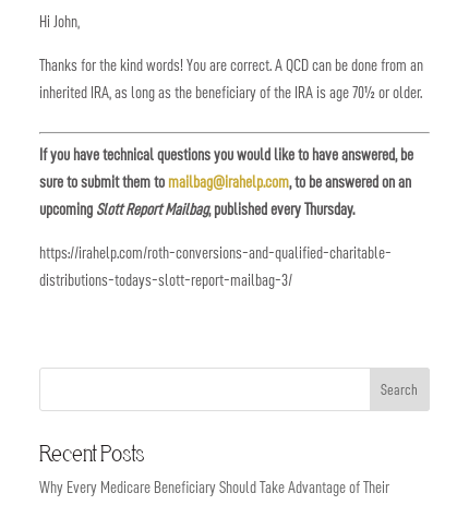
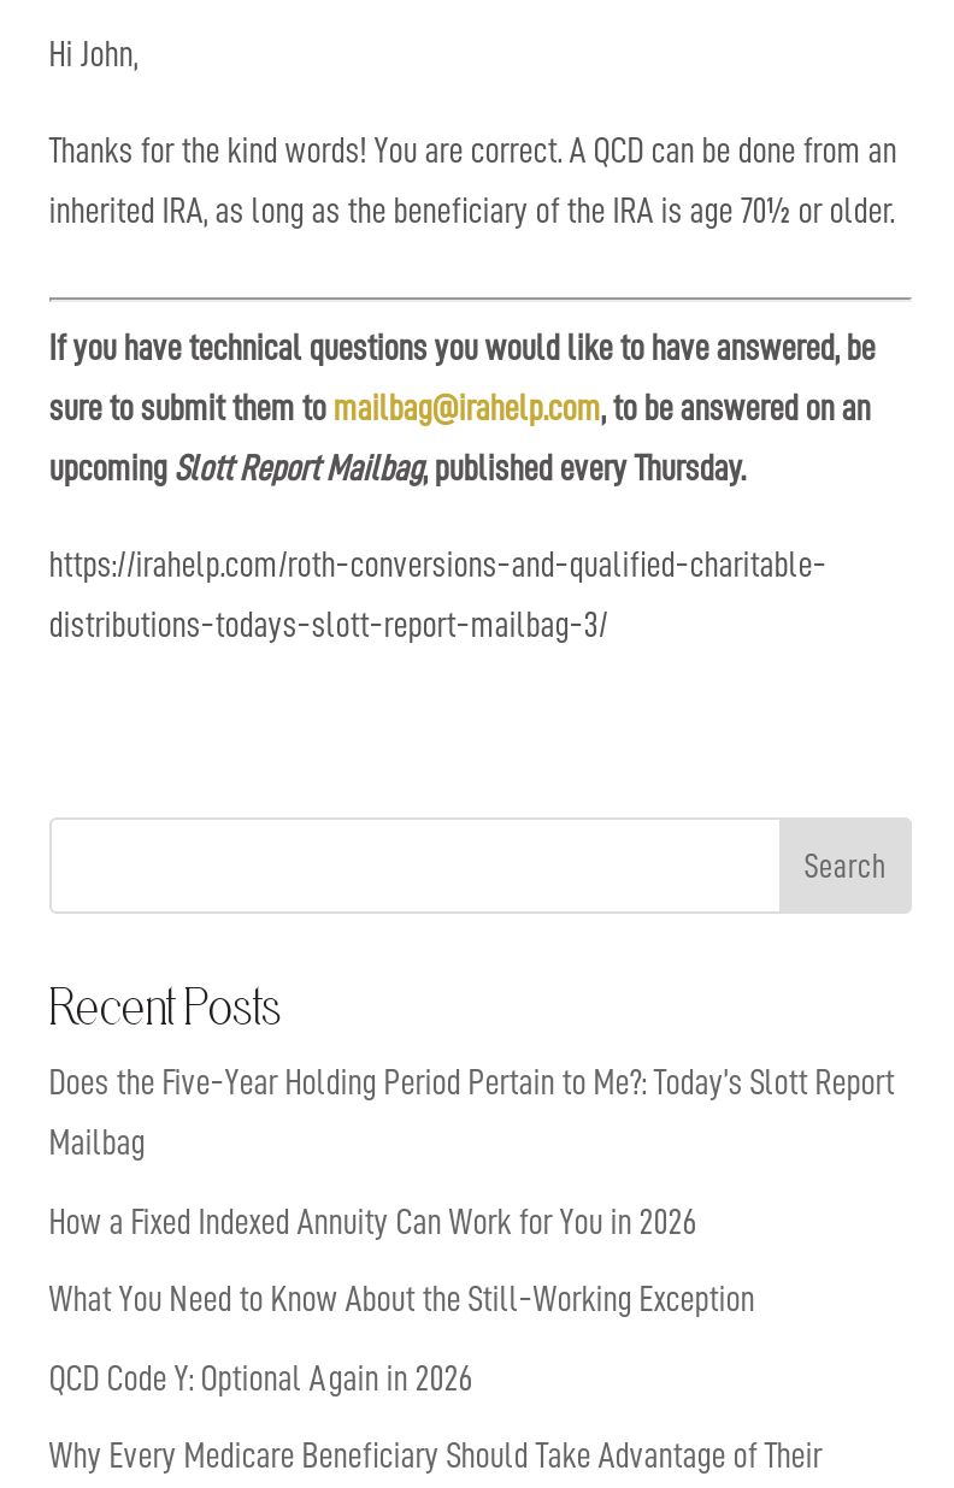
+ Does the Five-Year Holding Period Pertain to Me?: Today’s Slott Report
+ Mailbag
+ How a Fixed Indexed Annuity Can Work for You in 2026
+ What You Need to Know About the Still-Working Exception
+ QCD Code Y: Optional Again in 2026
